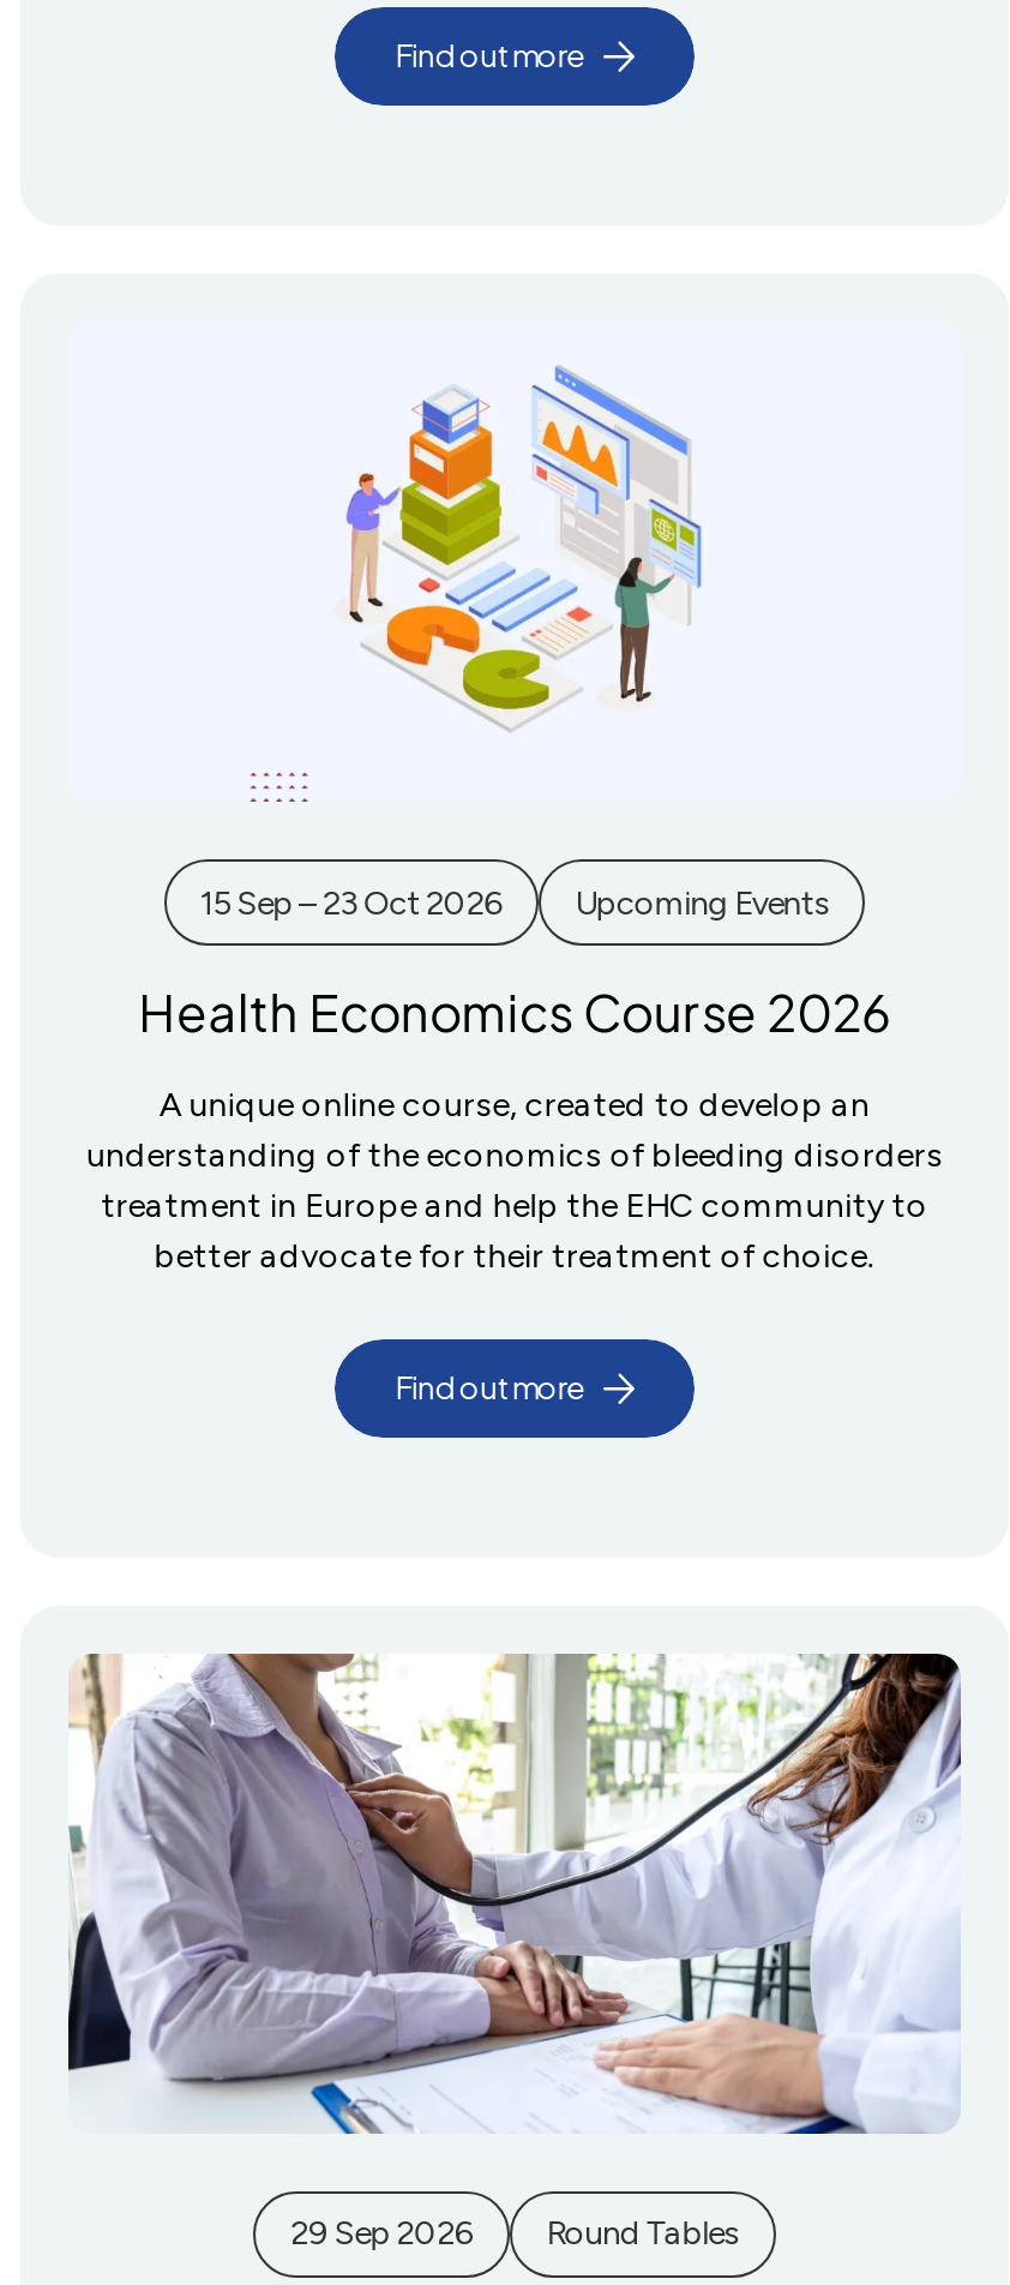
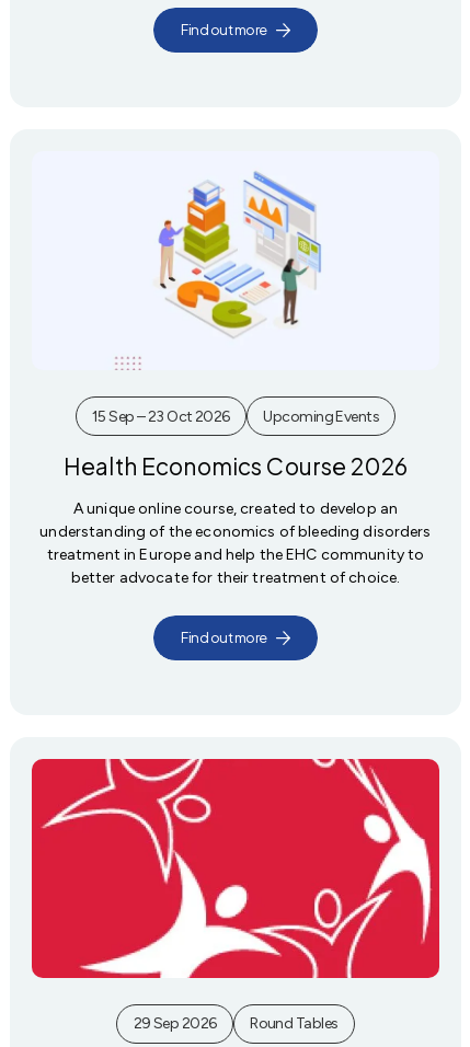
- [image]
+ [image]
